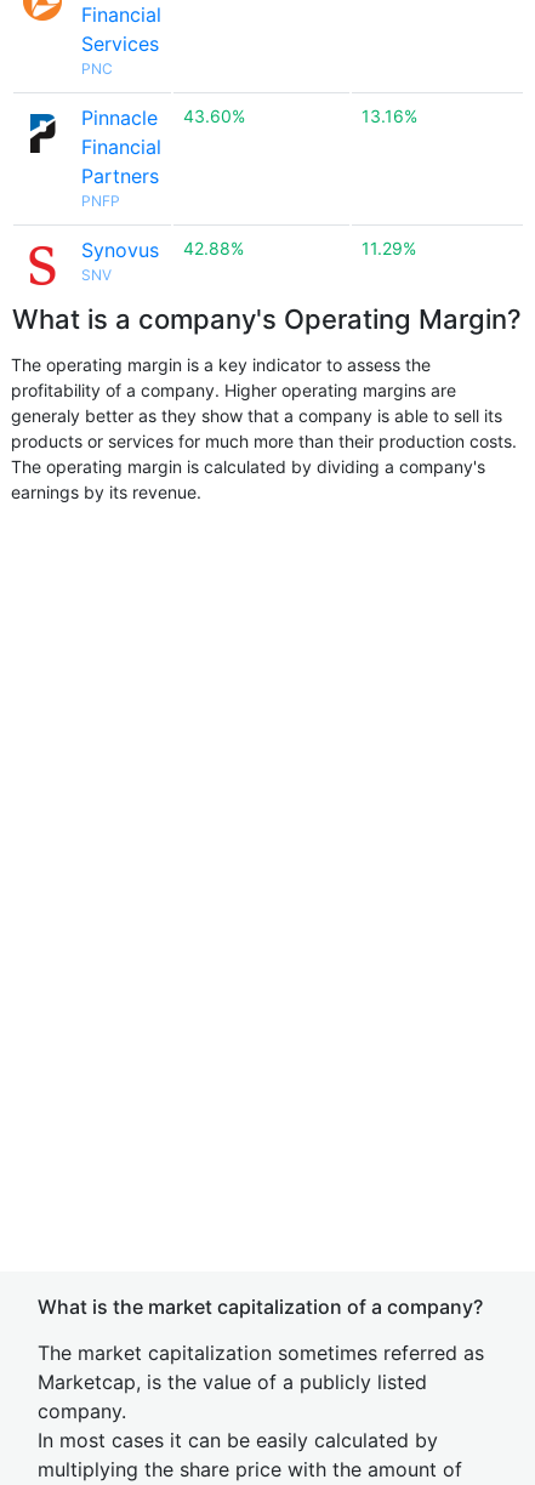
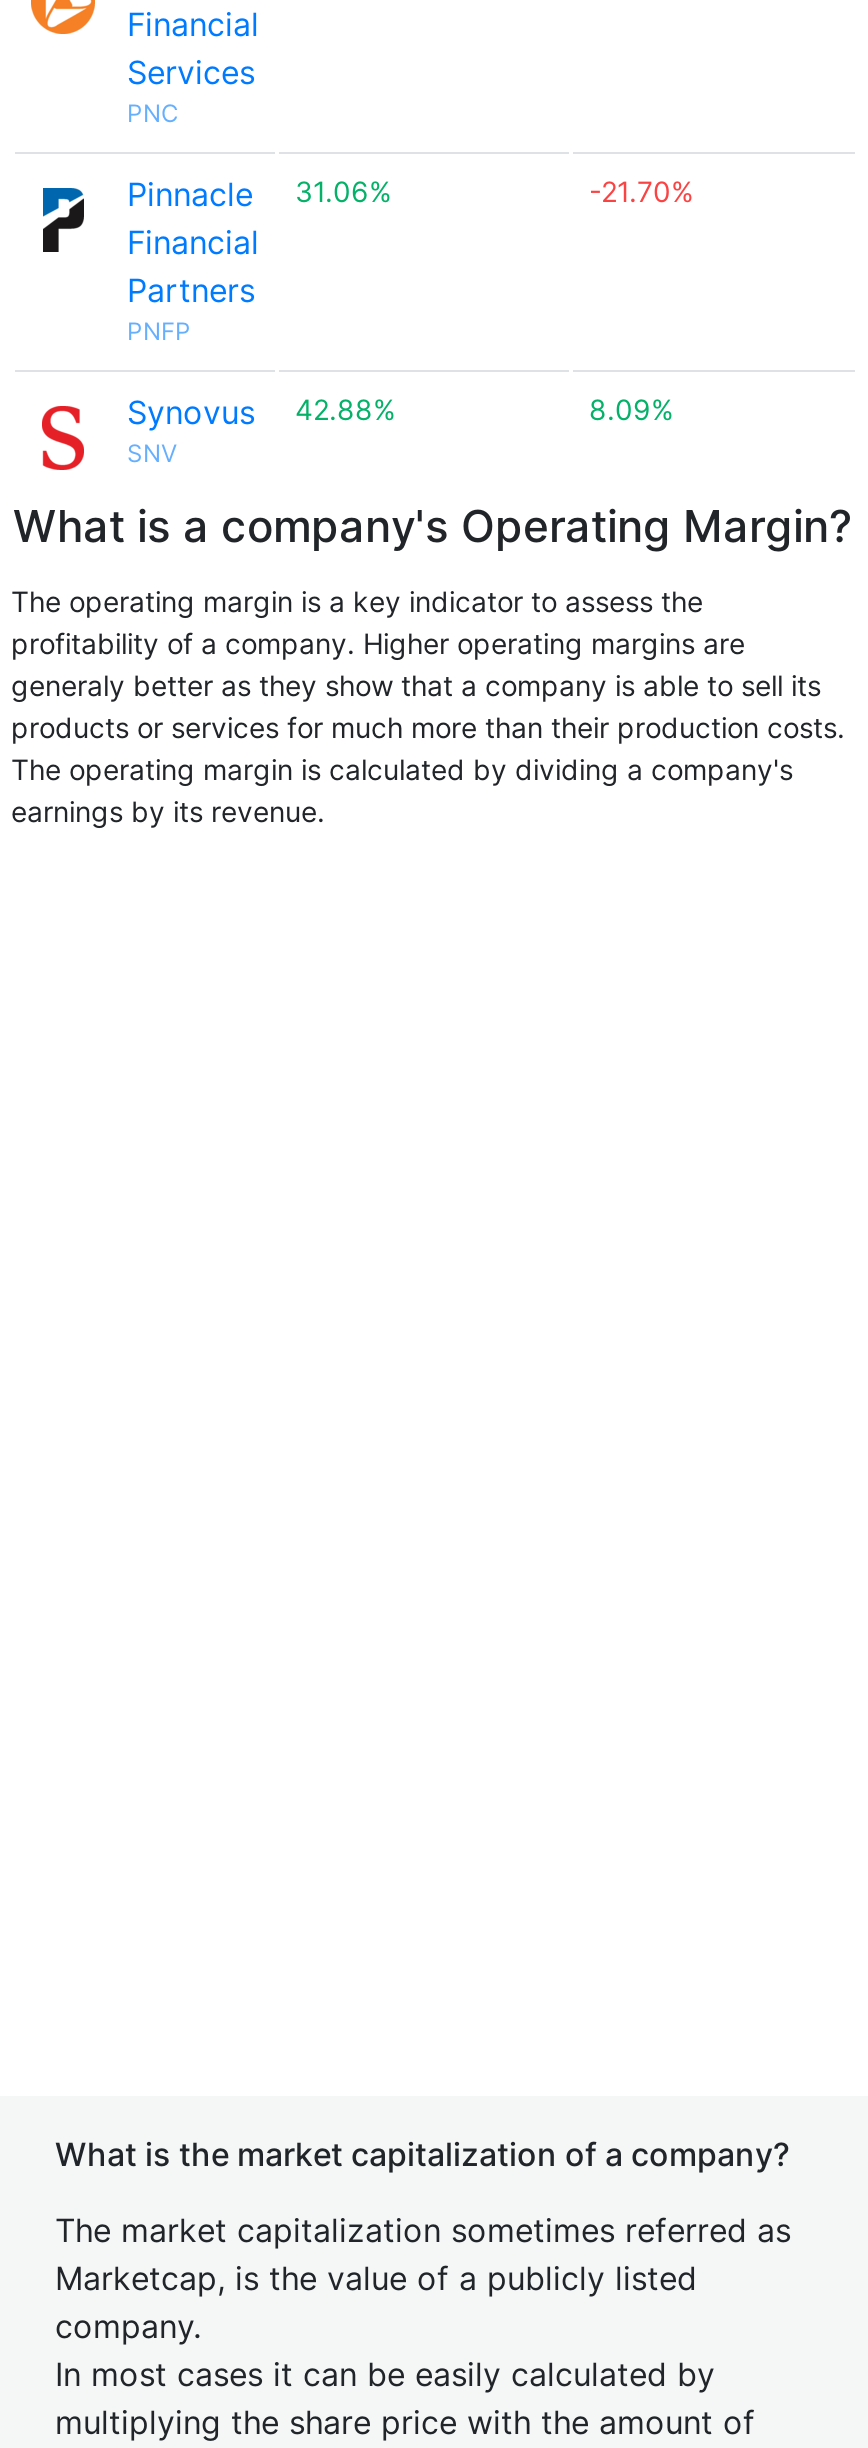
- Pinnacle 43.60%
+ Pinnacle 31.06%

- 13.16%
+ -21.70%

- 11.29%
+ 8.09%
